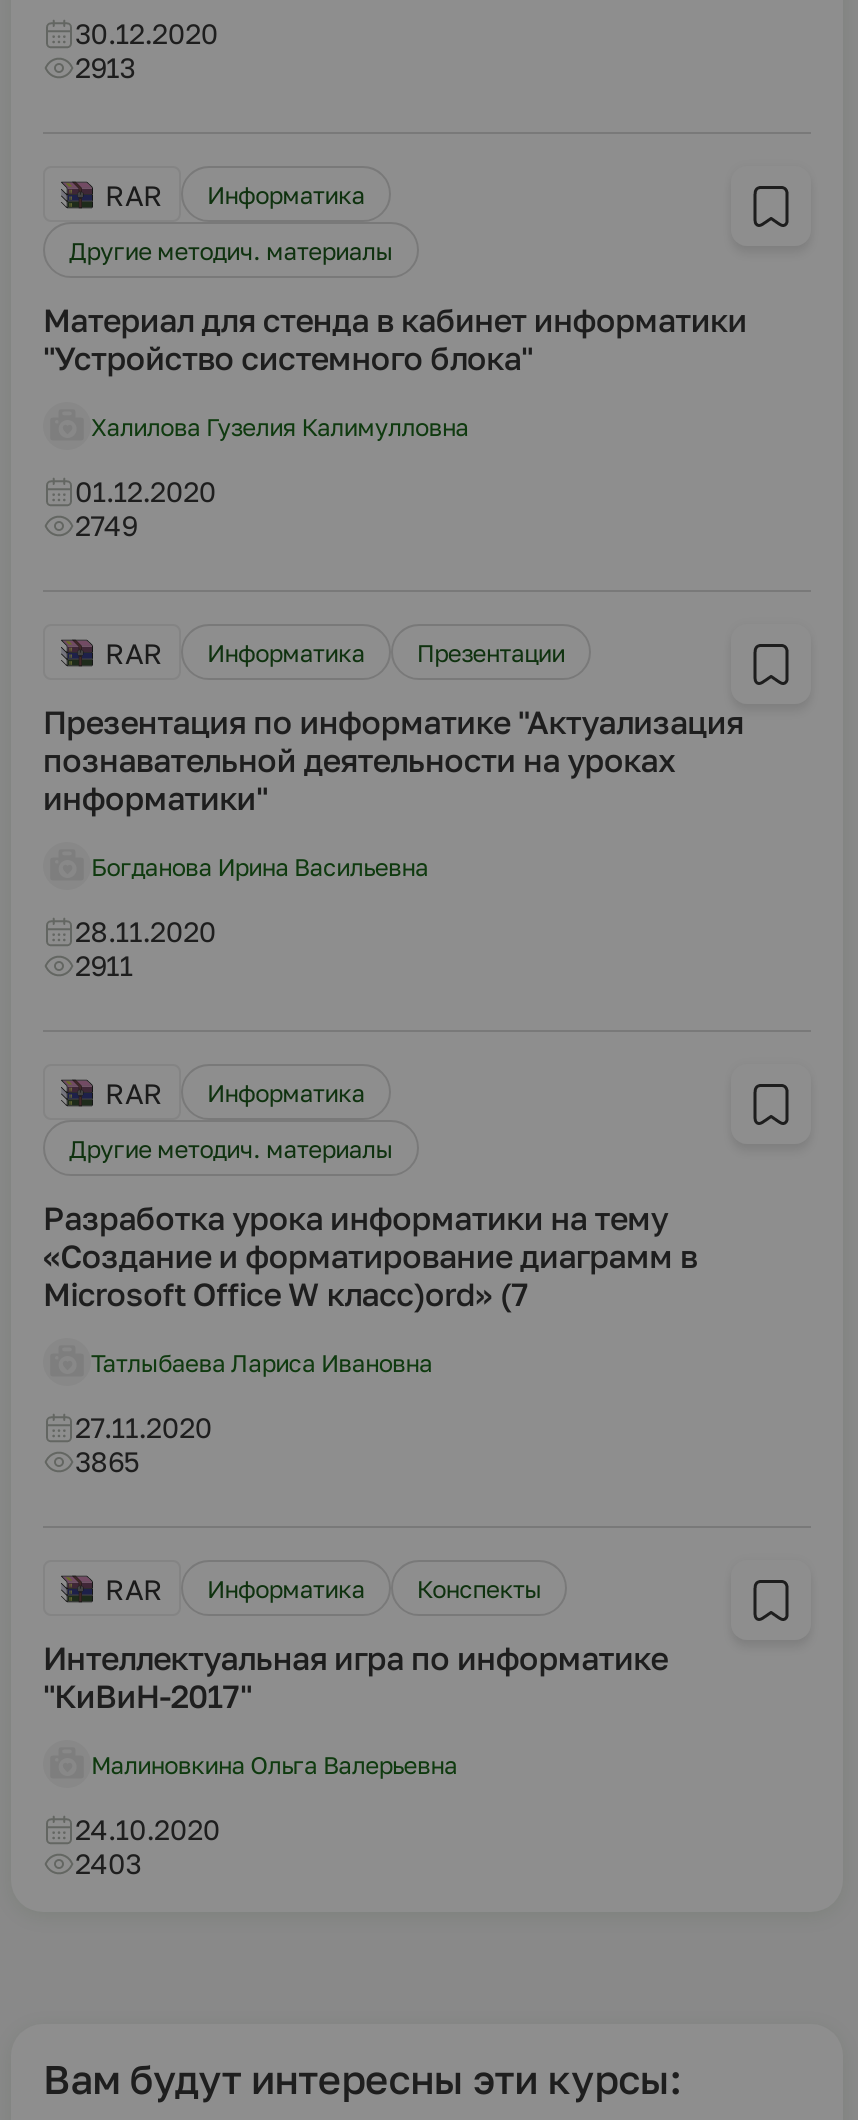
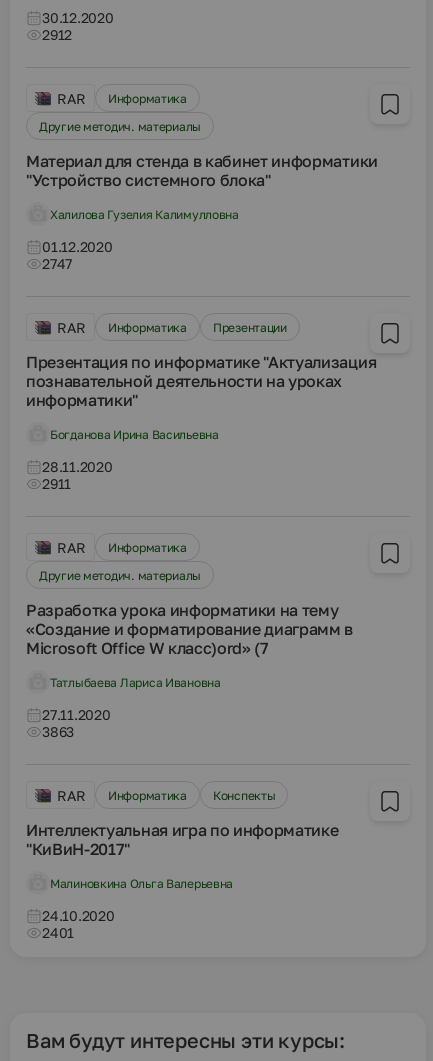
- 2913
+ 2912

- 2749
+ 2747

- 3865
+ 3863

- 2403
+ 2401
